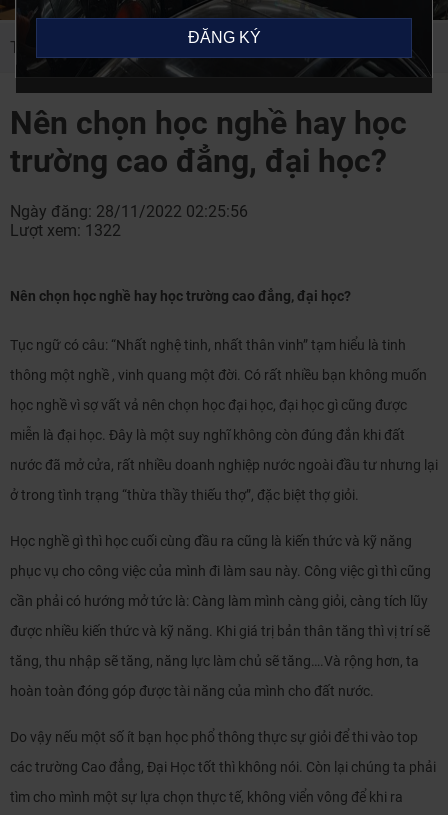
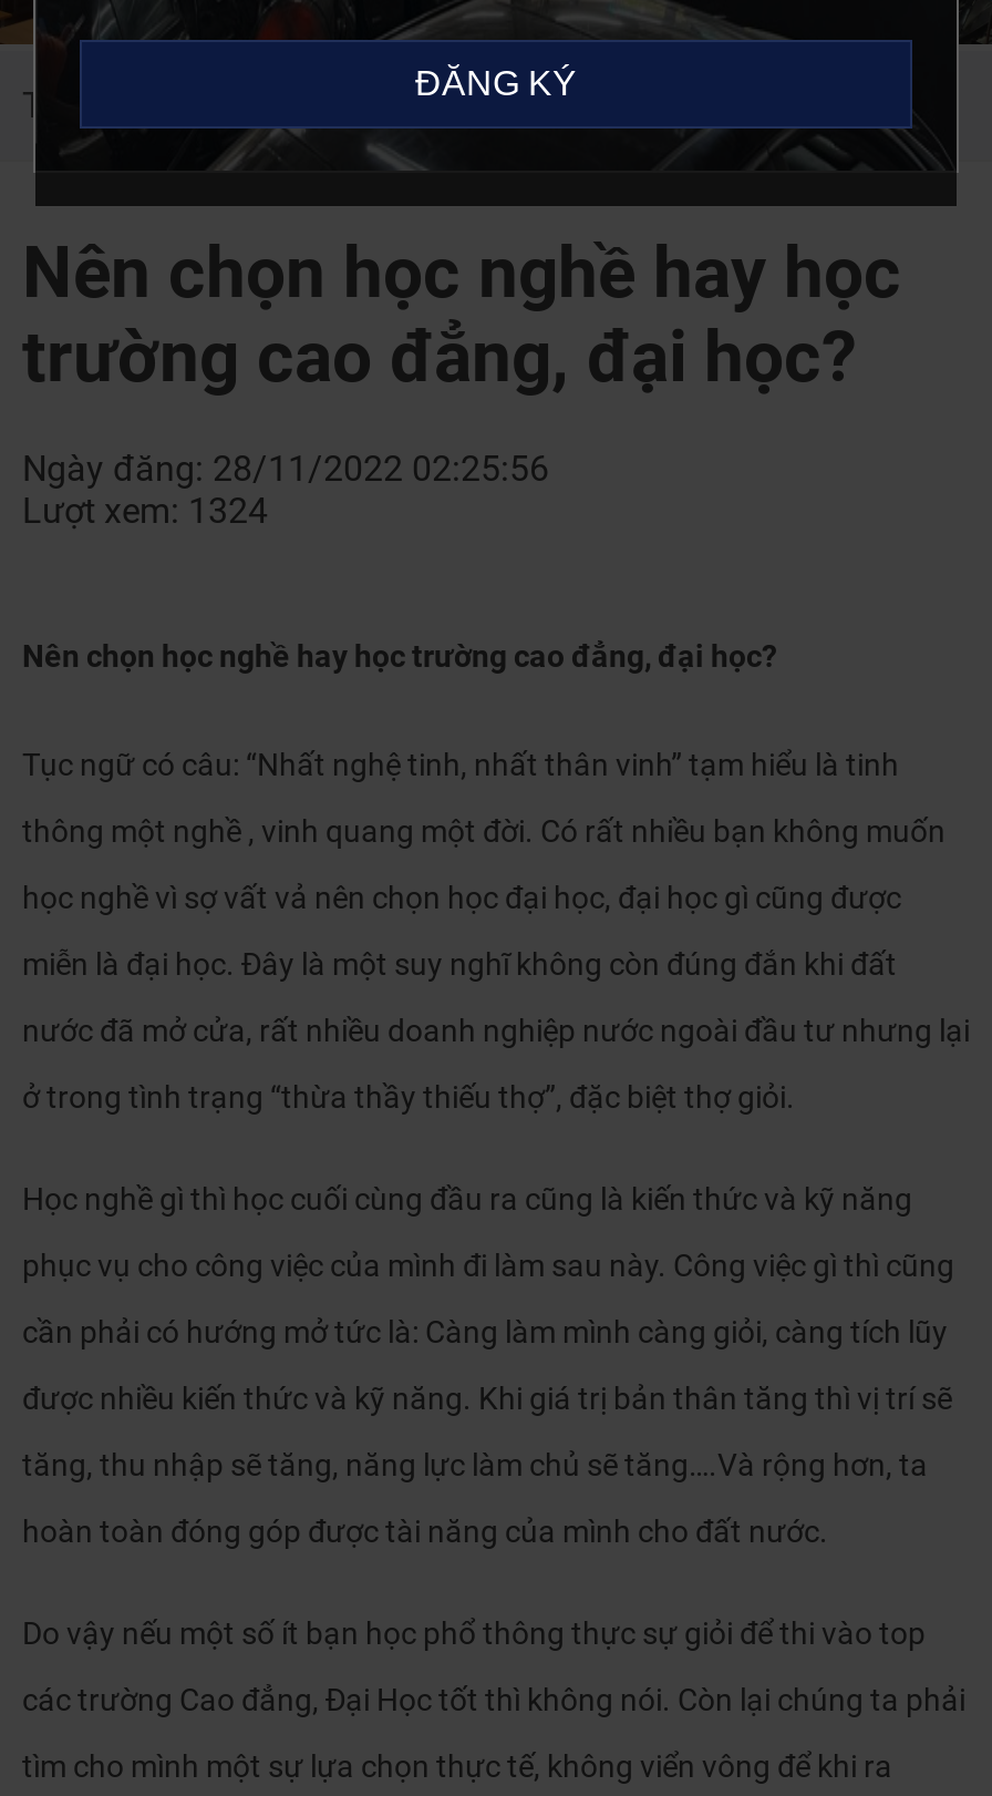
- Lượt xem: 1322
+ Lượt xem: 1324
